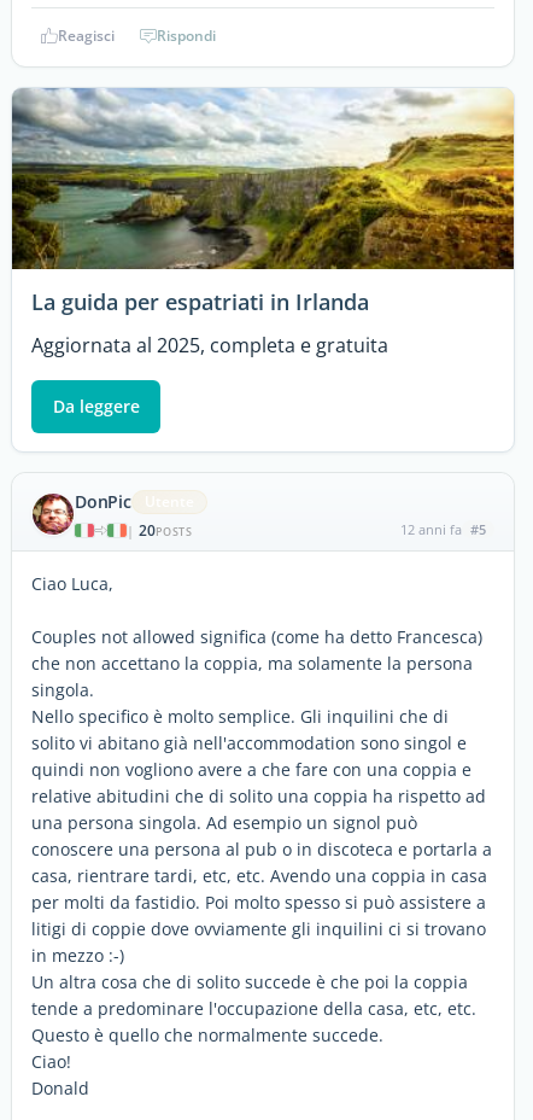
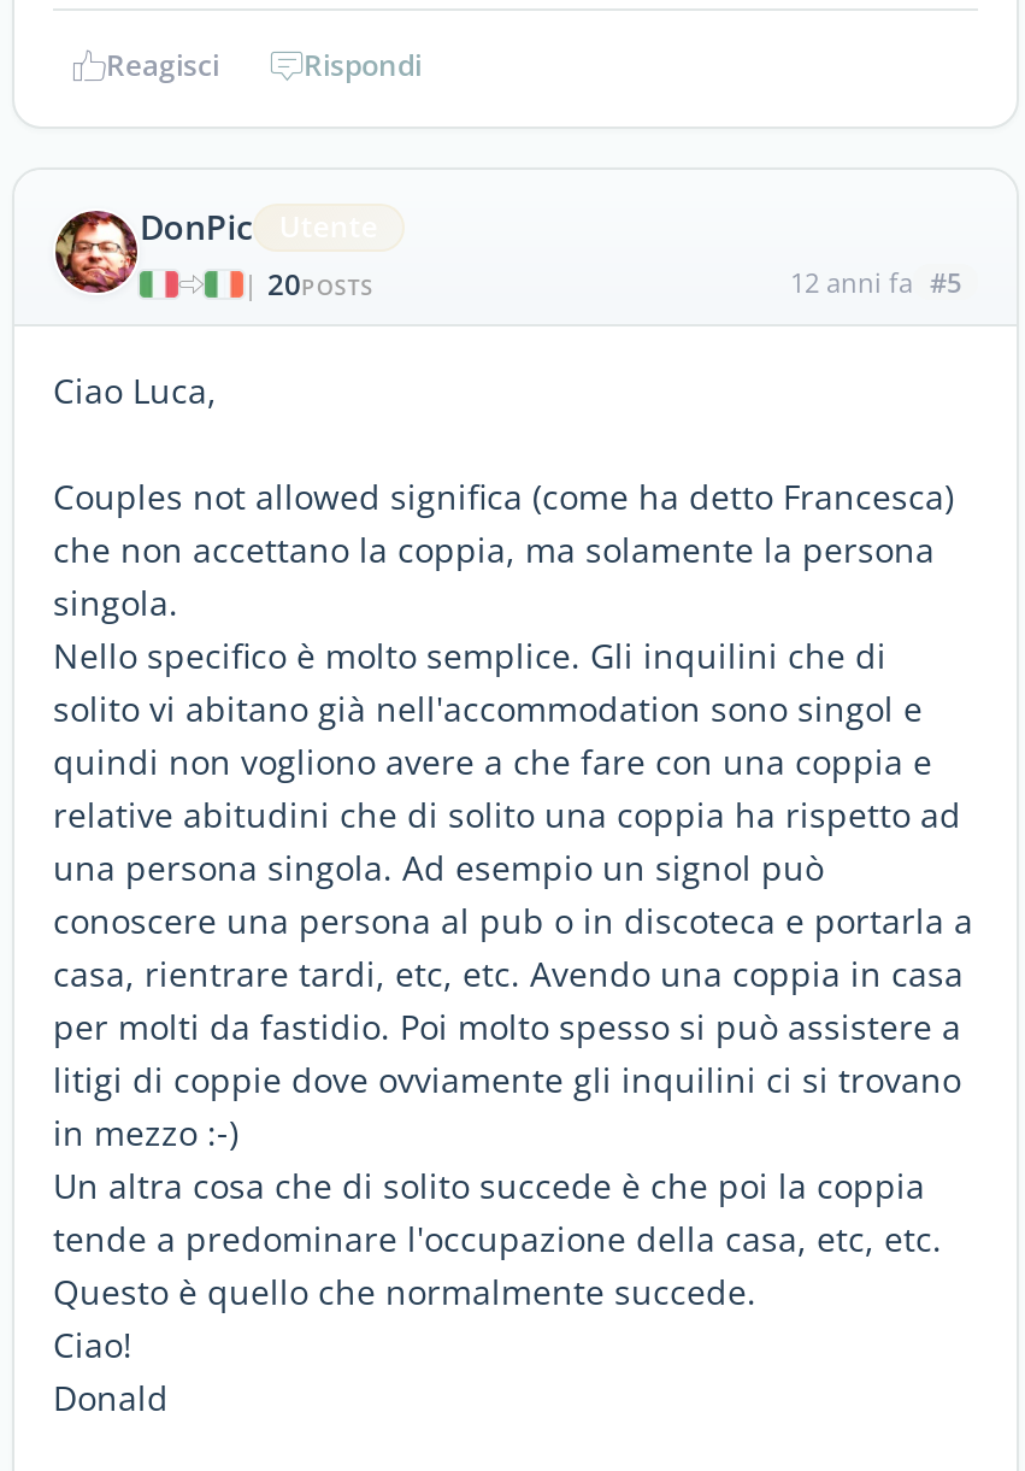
- [image]
- La guida per espatriati in Irlanda
- Aggiornata al 2025, completa e gratuita
- Da leggere
